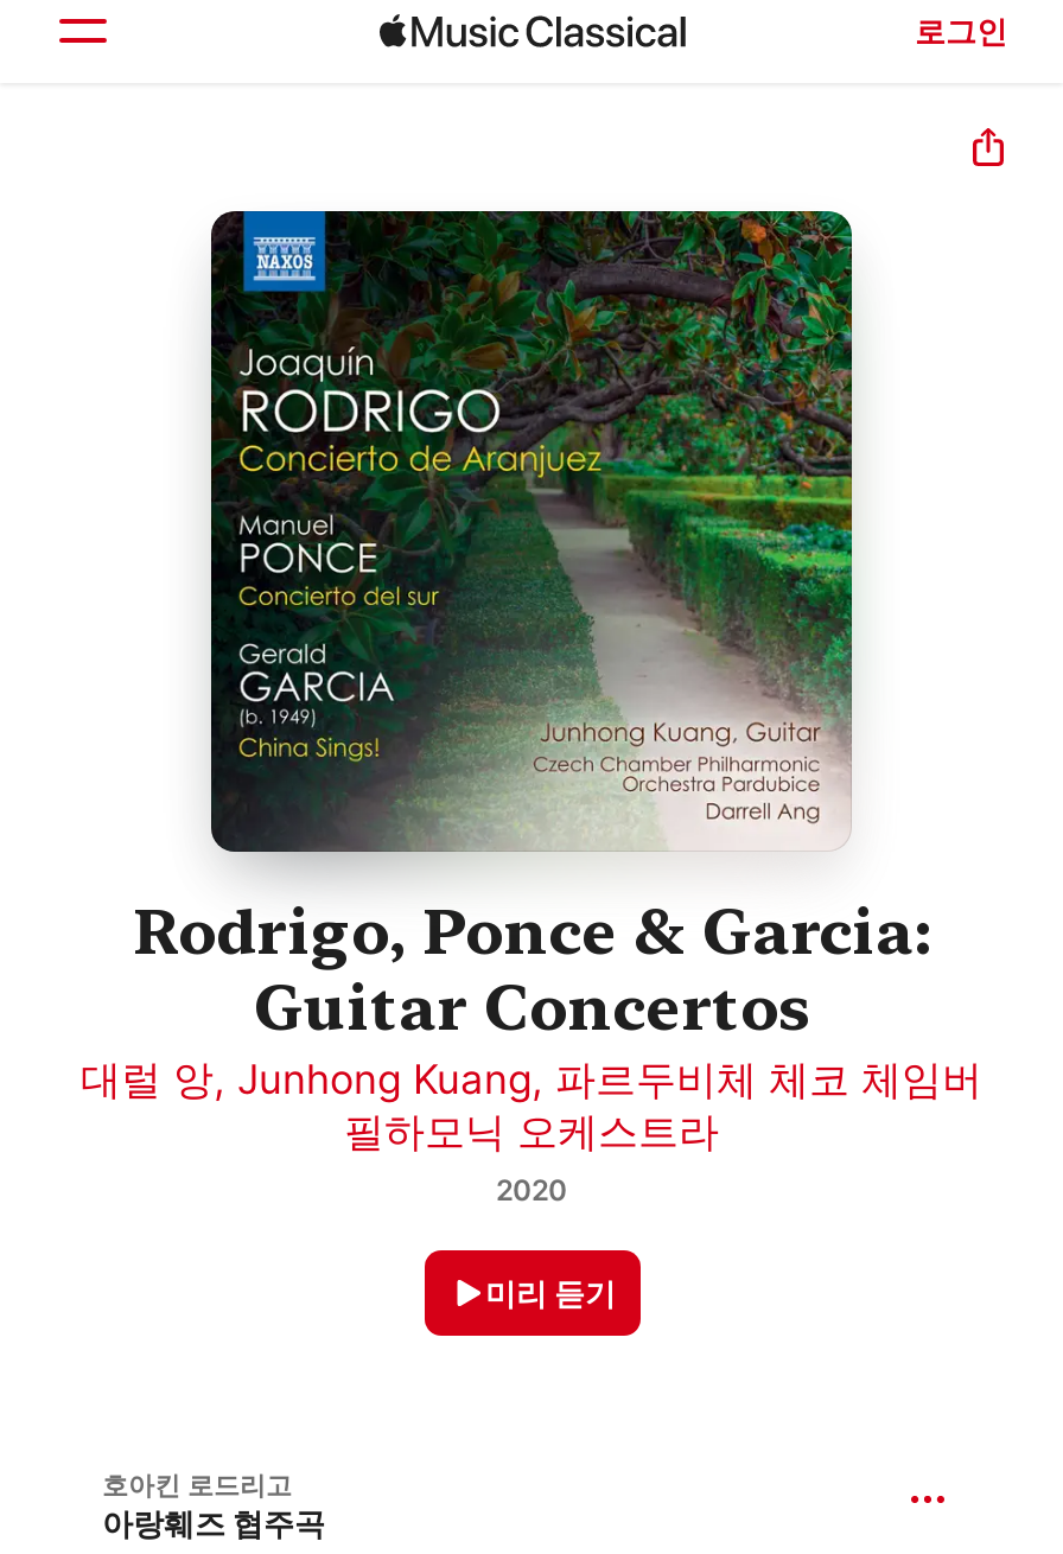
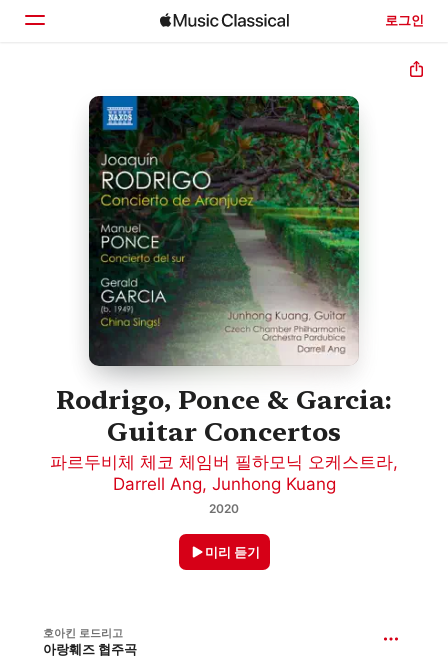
- 대럴 앙, Junhong Kuang, 파르두비체 체코 체임버
- 필하모닉 오케스트라
+ 파르두비체 체코 체임버 필하모닉 오케스트라,
+ Darrell Ang, Junhong Kuang
